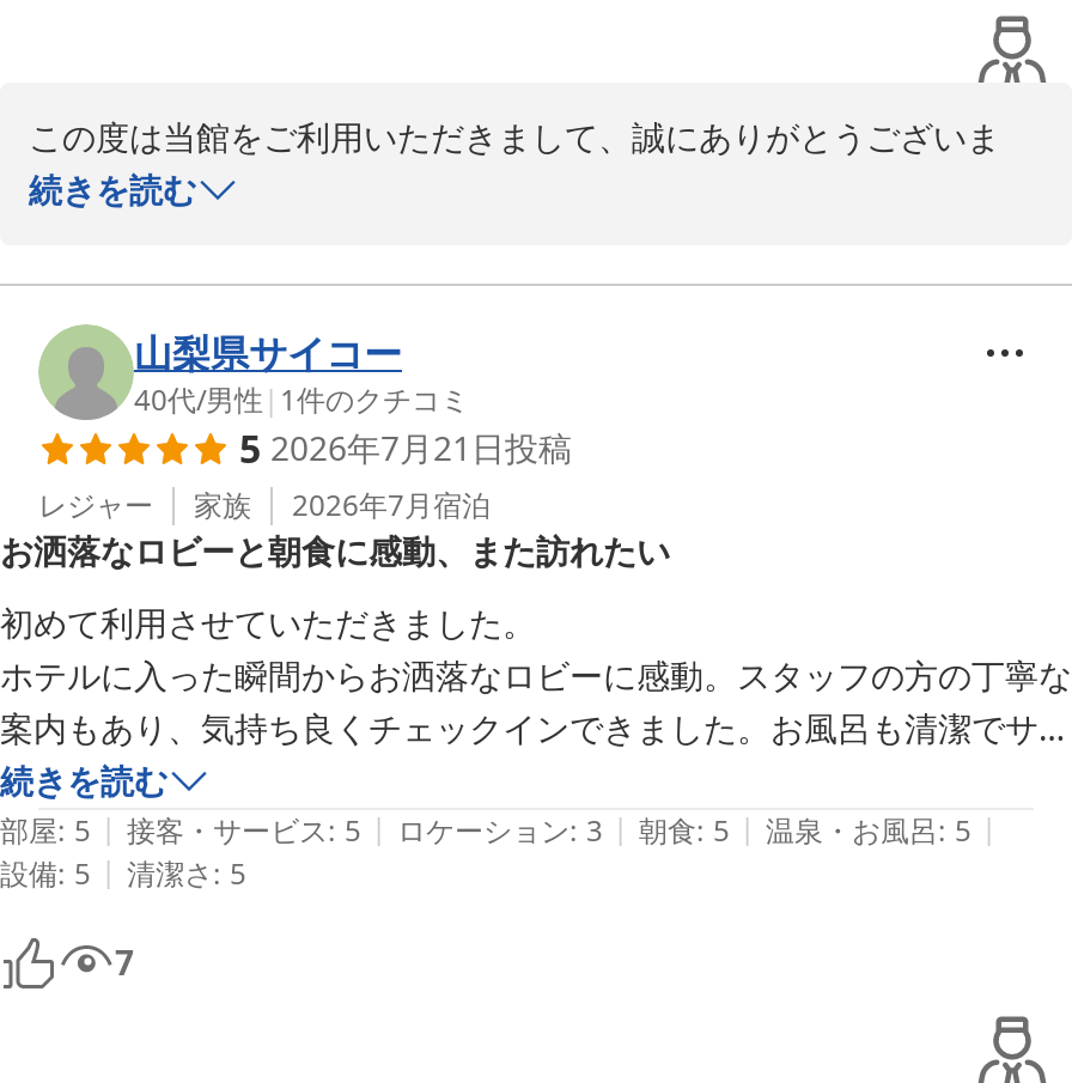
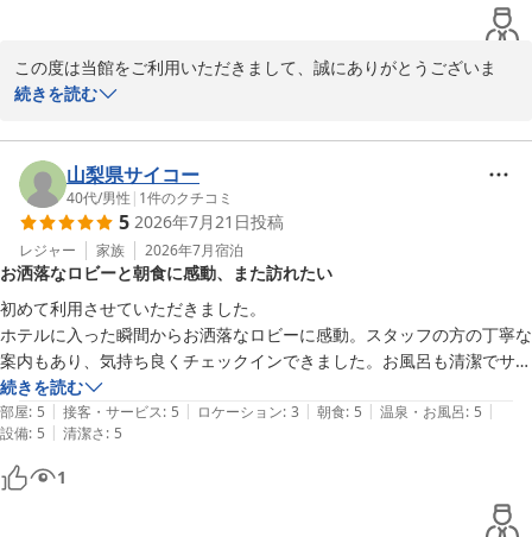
- 7
+ 1
